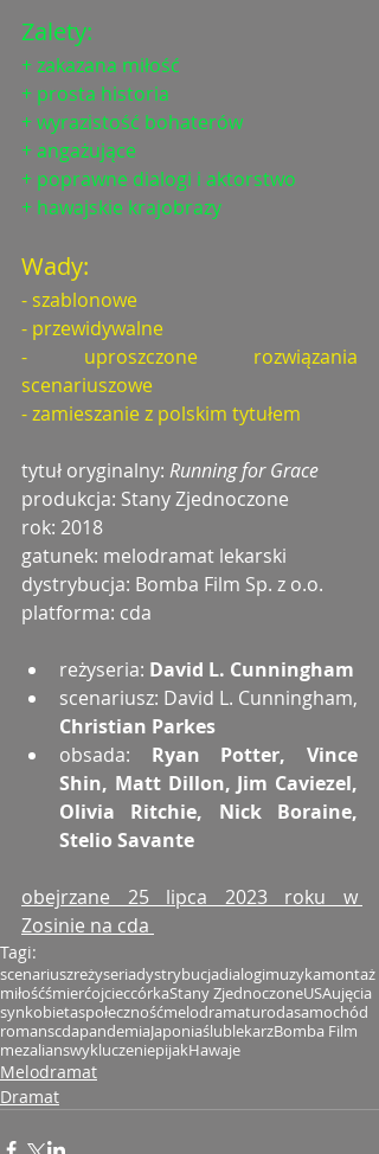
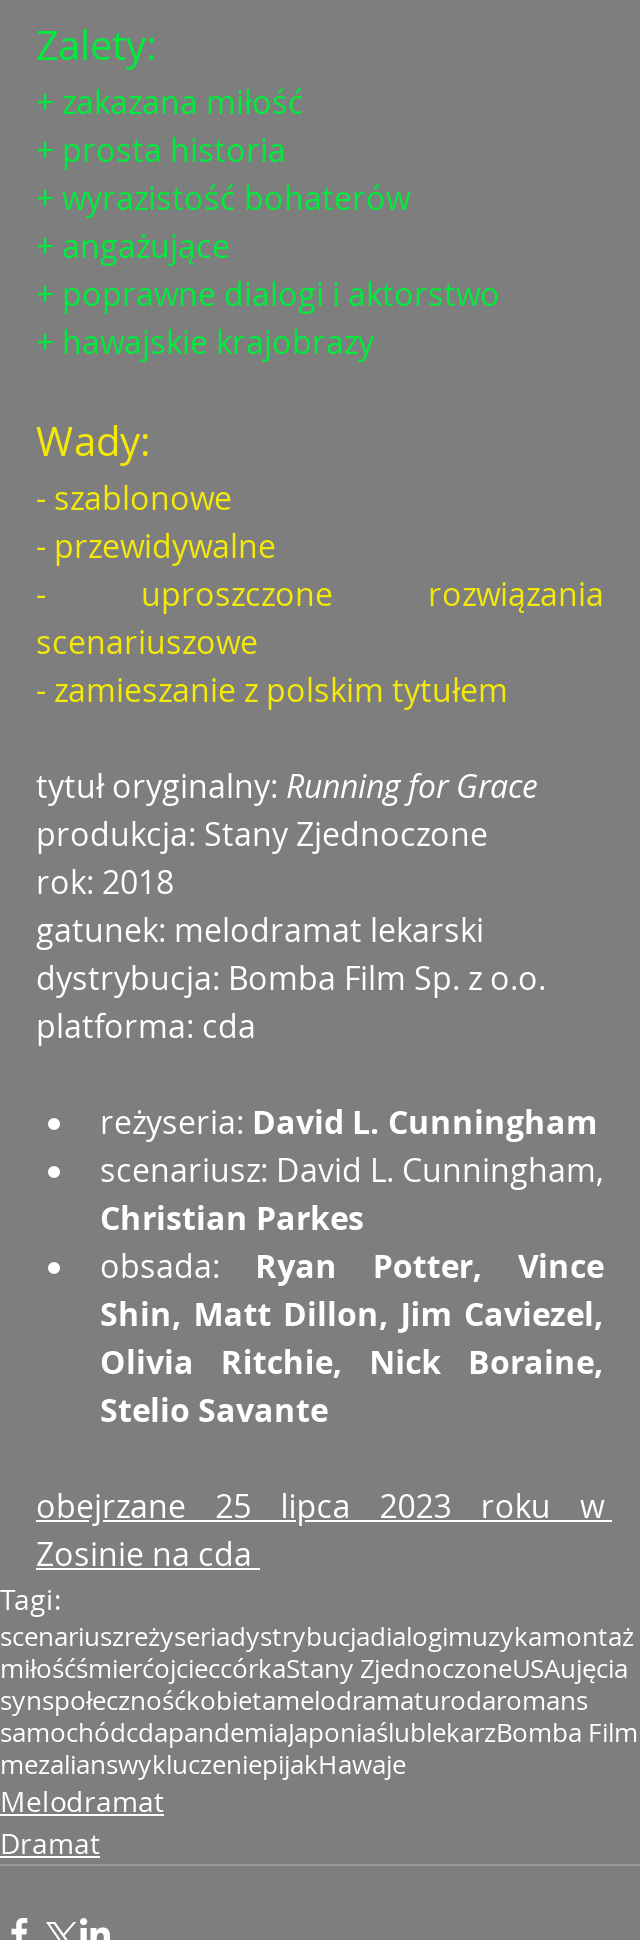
- synkobietaspołecznośćmelodramaturodasamochód
+ synspołecznośćkobietamelodramaturodaromans

- romanscdapandemiaJaponiaślublekarzBomba Film
+ samochódcdapandemiaJaponiaślublekarzBomba Film
